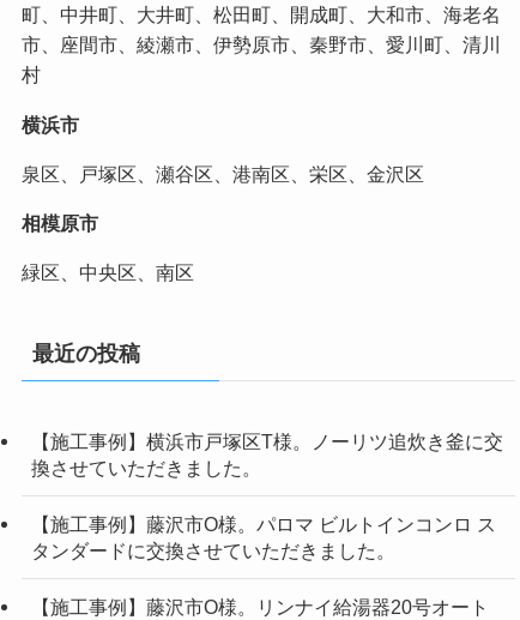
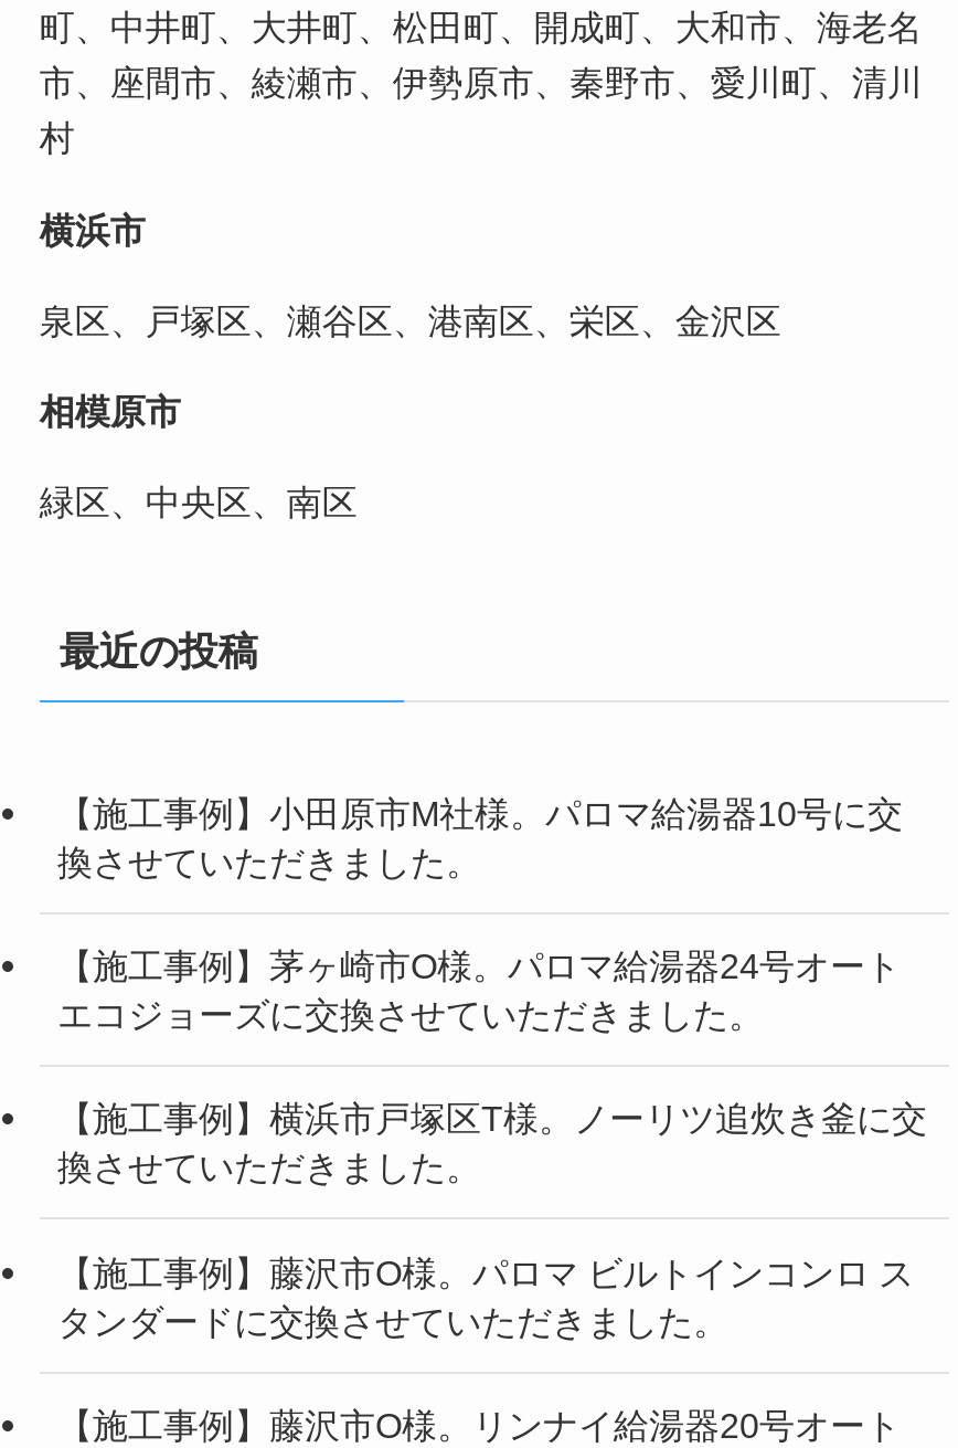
+ 【施工事例】小田原市M社様。パロマ給湯器10号に交
+ 換させていただきました。
+ 【施工事例】茅ヶ崎市O様。パロマ給湯器24号オート
+ エコジョーズに交換させていただきました。
